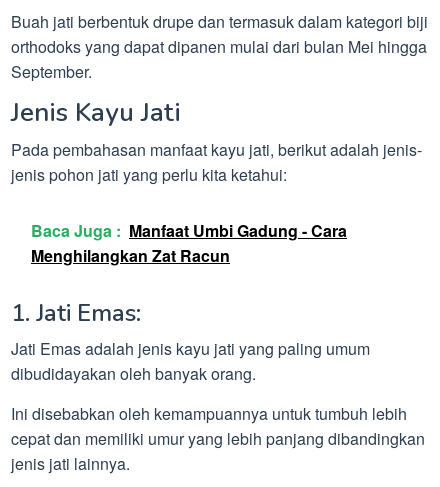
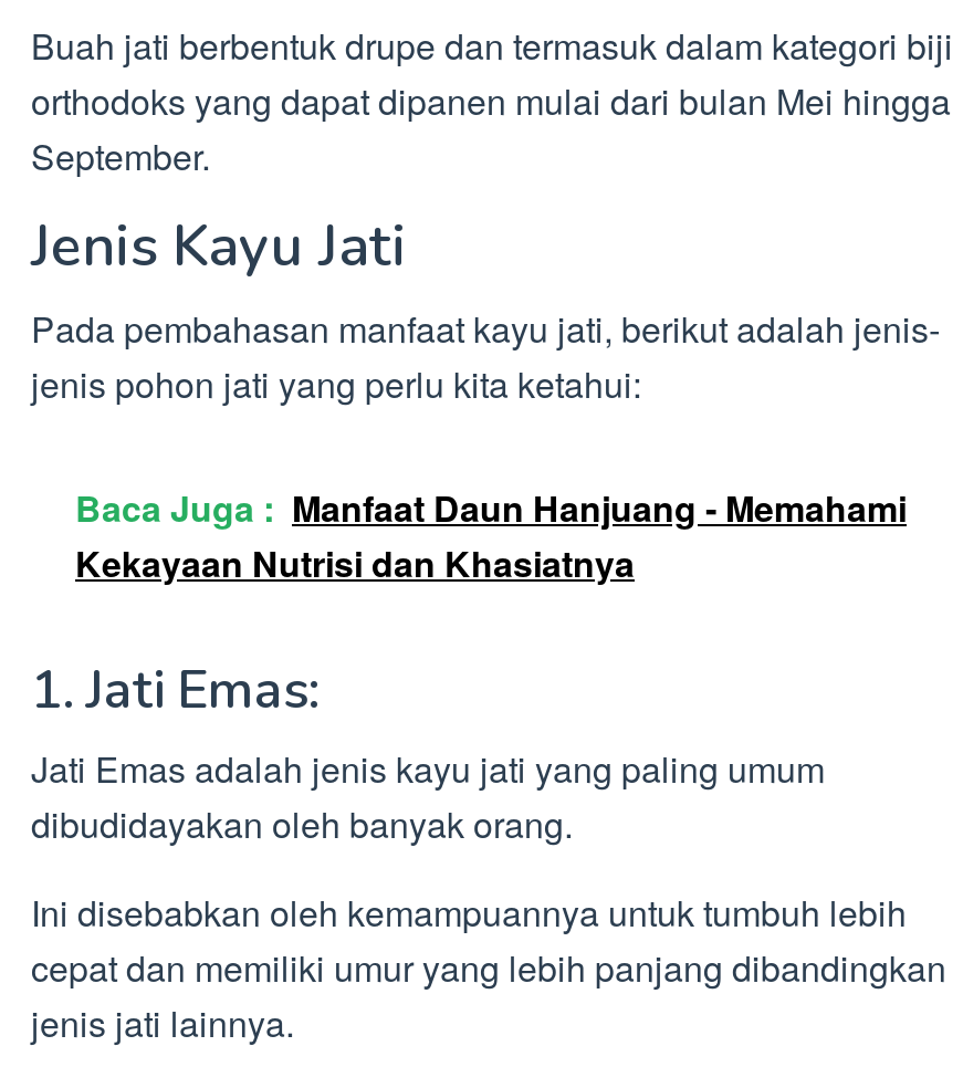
- Baca Juga : Manfaat Umbi Gadung - Cara
- Menghilangkan Zat Racun
+ Baca Juga : Manfaat Daun Hanjuang - Memahami
+ Kekayaan Nutrisi dan Khasiatnya
